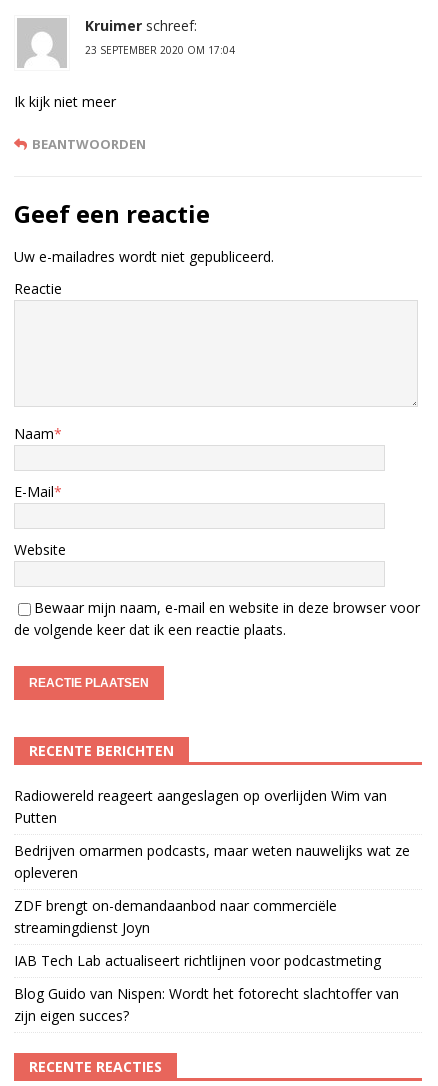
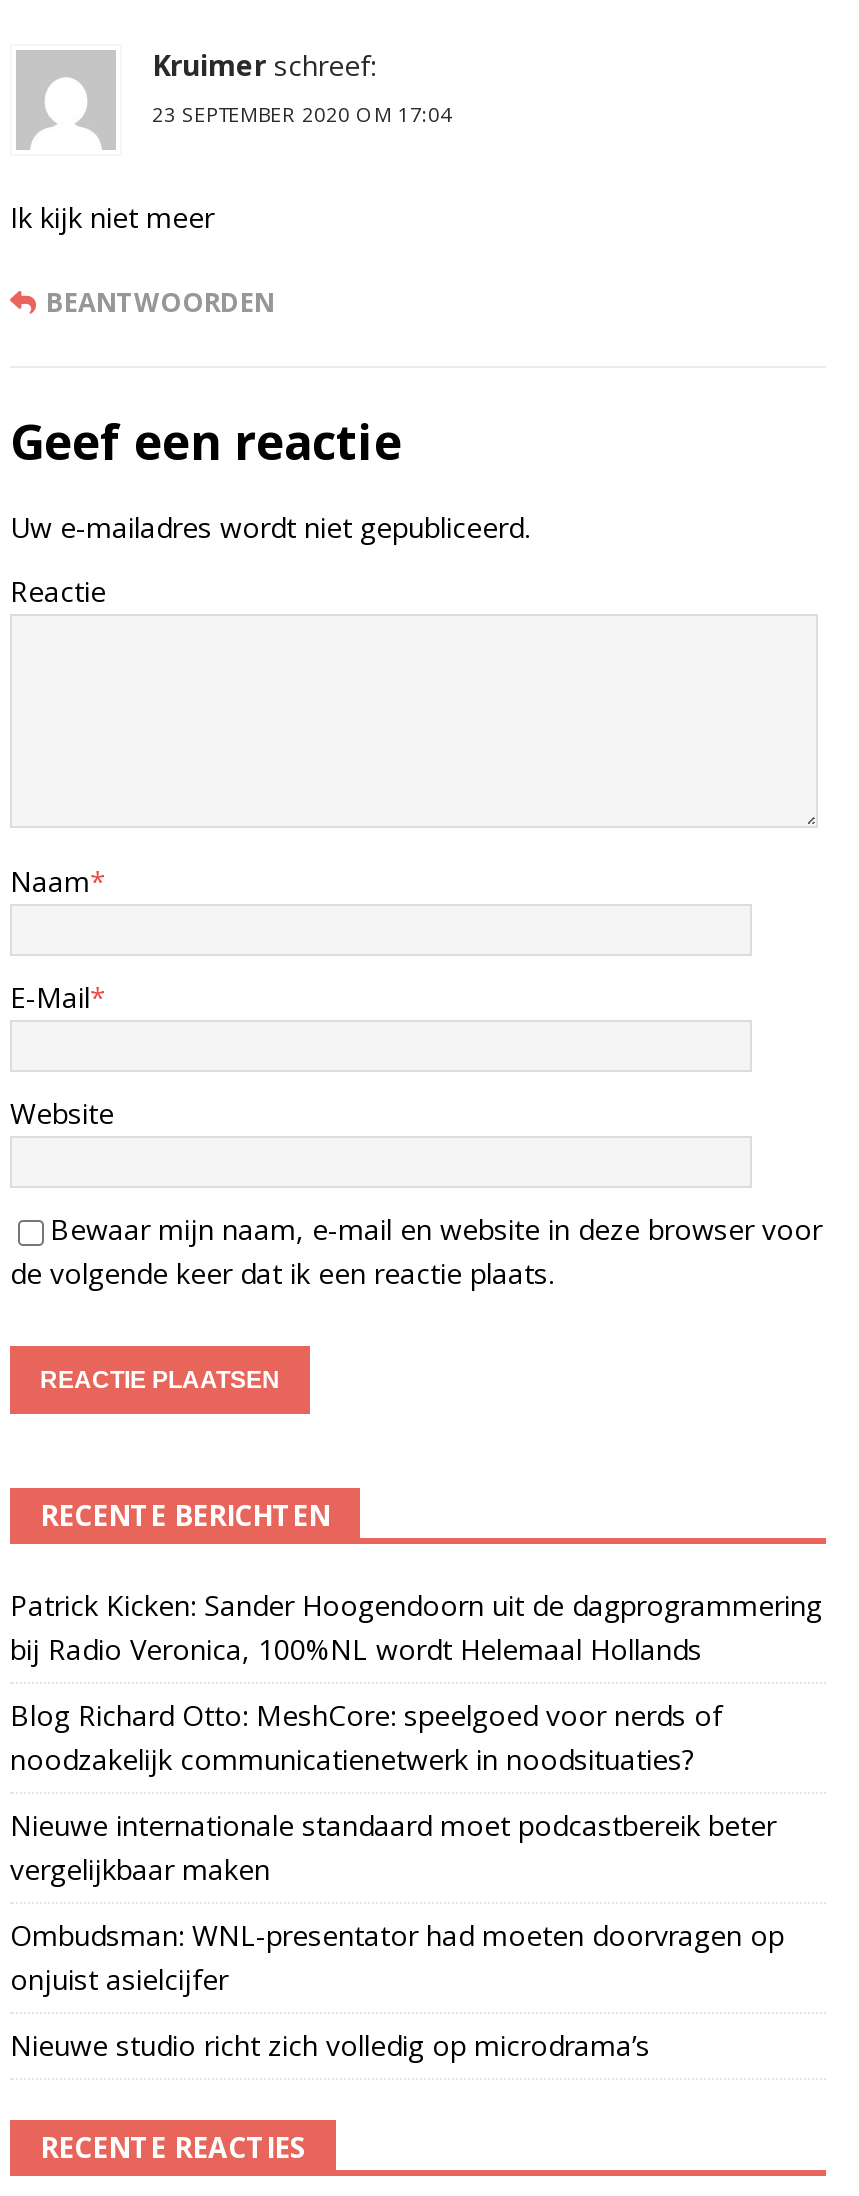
- Radiowereld reageert aangeslagen op overlijden Wim van
- Putten
+ Patrick Kicken: Sander Hoogendoorn uit de dagprogrammering
+ bij Radio Veronica, 100%NL wordt Helemaal Hollands

- Bedrijven omarmen podcasts, maar weten nauwelijks wat ze
- opleveren
+ Blog Richard Otto: MeshCore: speelgoed voor nerds of
+ noodzakelijk communicatienetwerk in noodsituaties?

- ZDF brengt on-demandaanbod naar commerciële
- streamingdienst Joyn
+ Nieuwe internationale standaard moet podcastbereik beter
+ vergelijkbaar maken

- IAB Tech Lab actualiseert richtlijnen voor podcastmeting
+ Ombudsman: WNL-presentator had moeten doorvragen op
+ onjuist asielcijfer

- Blog Guido van Nispen: Wordt het fotorecht slachtoffer van
- zijn eigen succes?
+ Nieuwe studio richt zich volledig op microdrama’s
